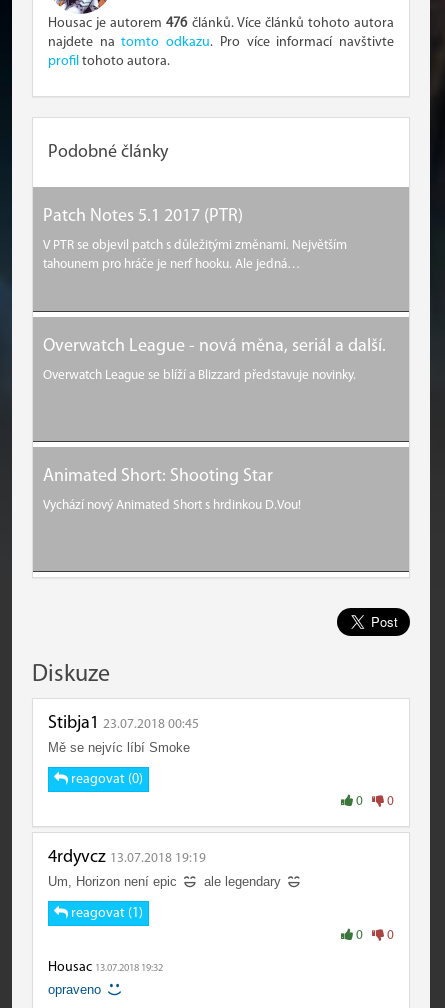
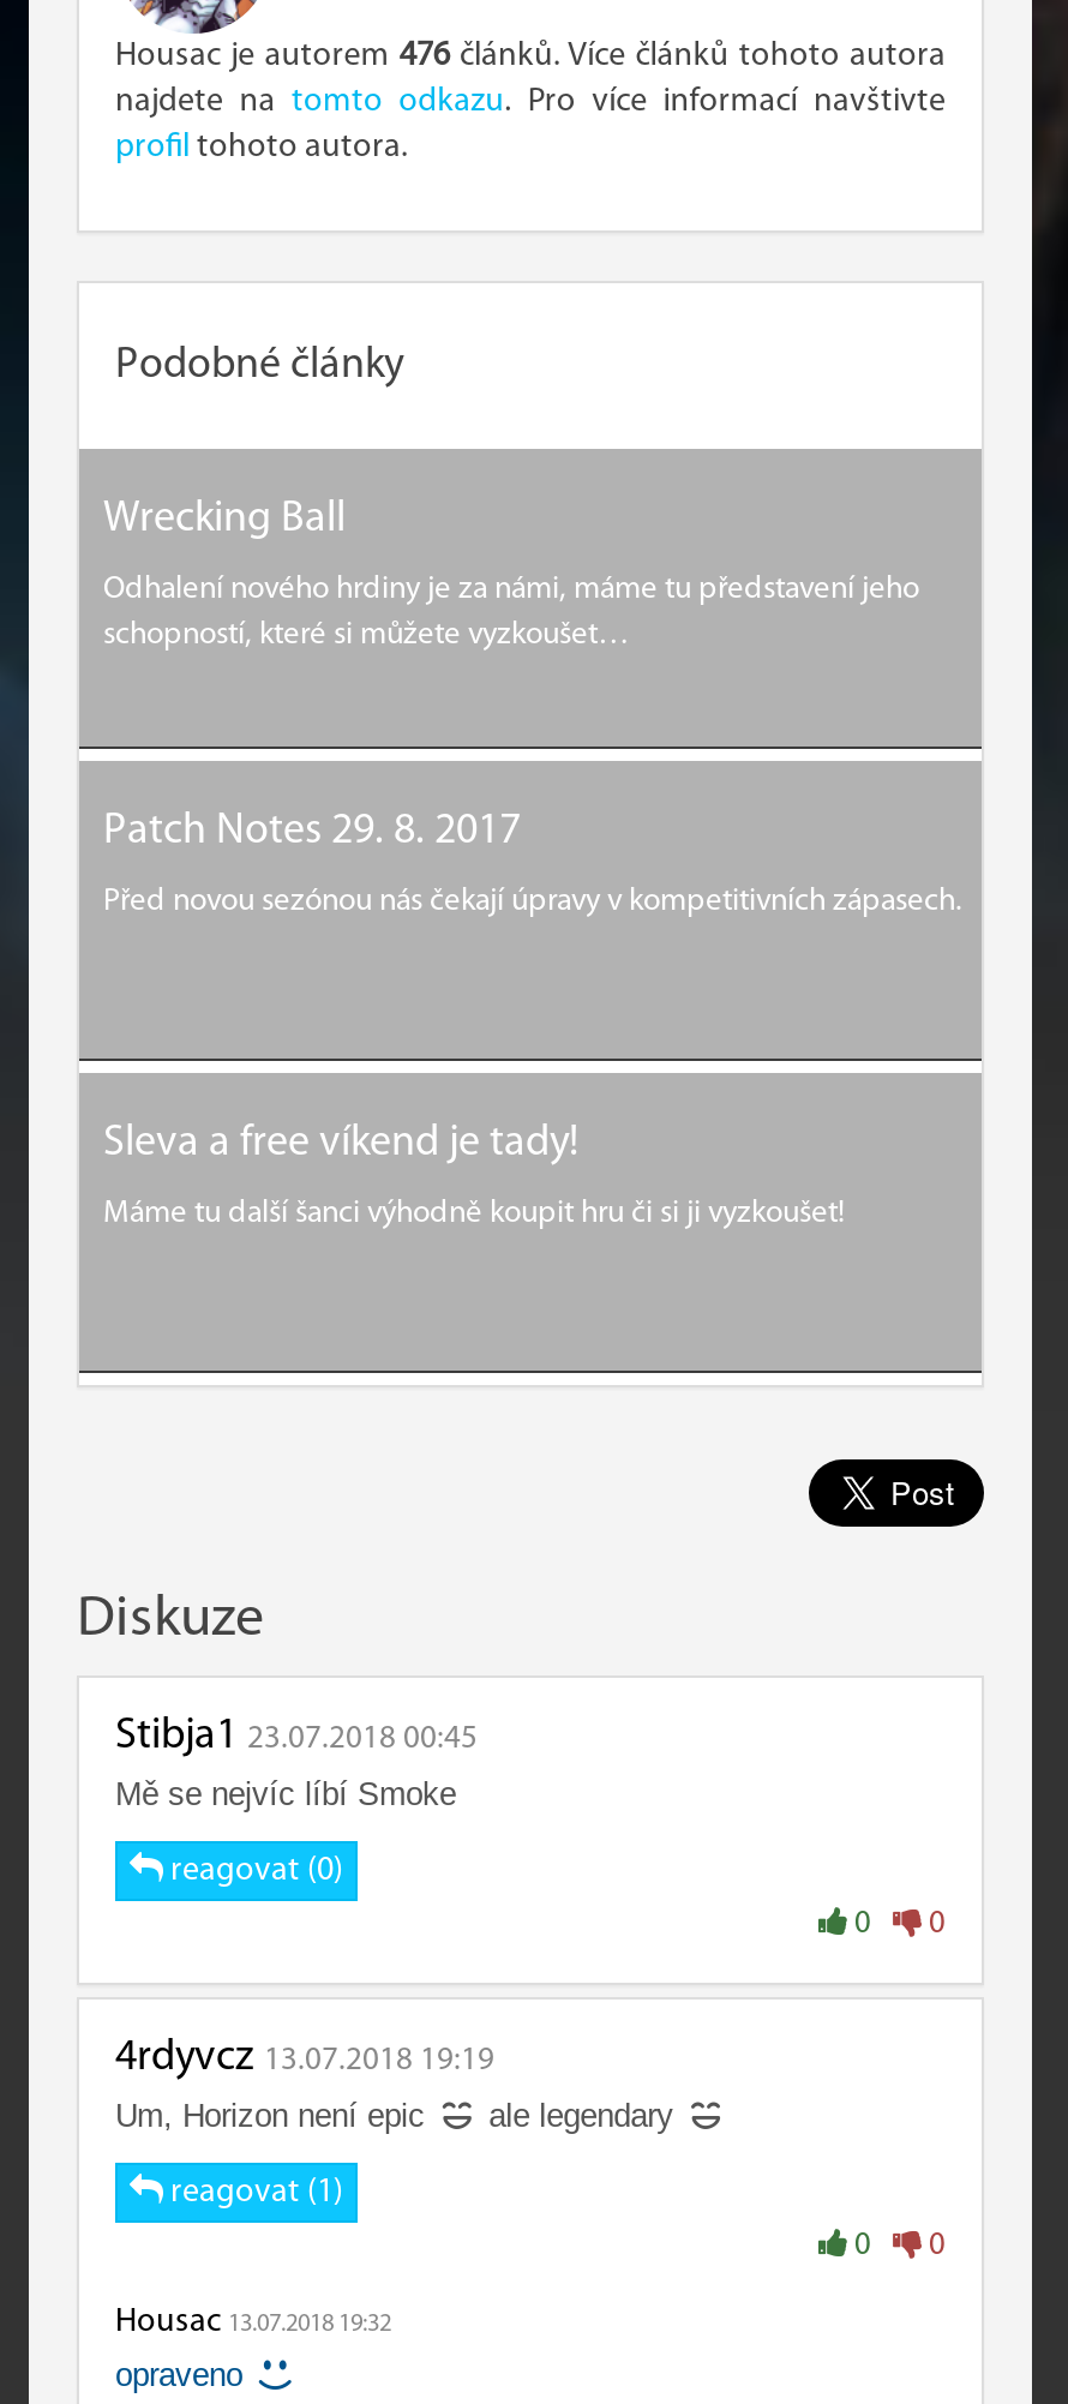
- Patch Notes 5.1 2017 (PTR)
+ Wrecking Ball

- V PTR se objevil patch s důležitými změnami. Největším
+ Odhalení nového hrdiny je za námi, máme tu představení jeho

- tahounem pro hráče je nerf hooku. Ale jedná…
+ schopností, které si můžete vyzkoušet…

- Overwatch League - nová měna, seriál a další.
+ Patch Notes 29. 8. 2017

- Overwatch League se blíží a Blizzard představuje novinky.
+ Před novou sezónou nás čekají úpravy v kompetitivních zápasech.

- Animated Short: Shooting Star
+ Sleva a free víkend je tady!

- Vychází nový Animated Short s hrdinkou D.Vou!
+ Máme tu další šanci výhodně koupit hru či si ji vyzkoušet!
